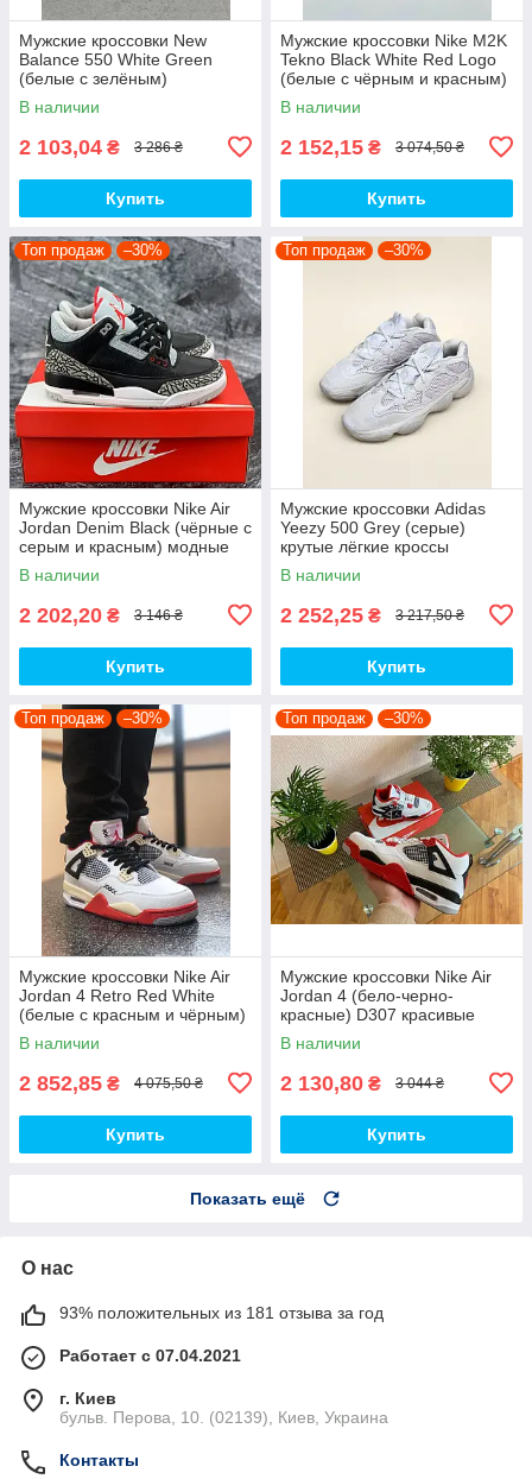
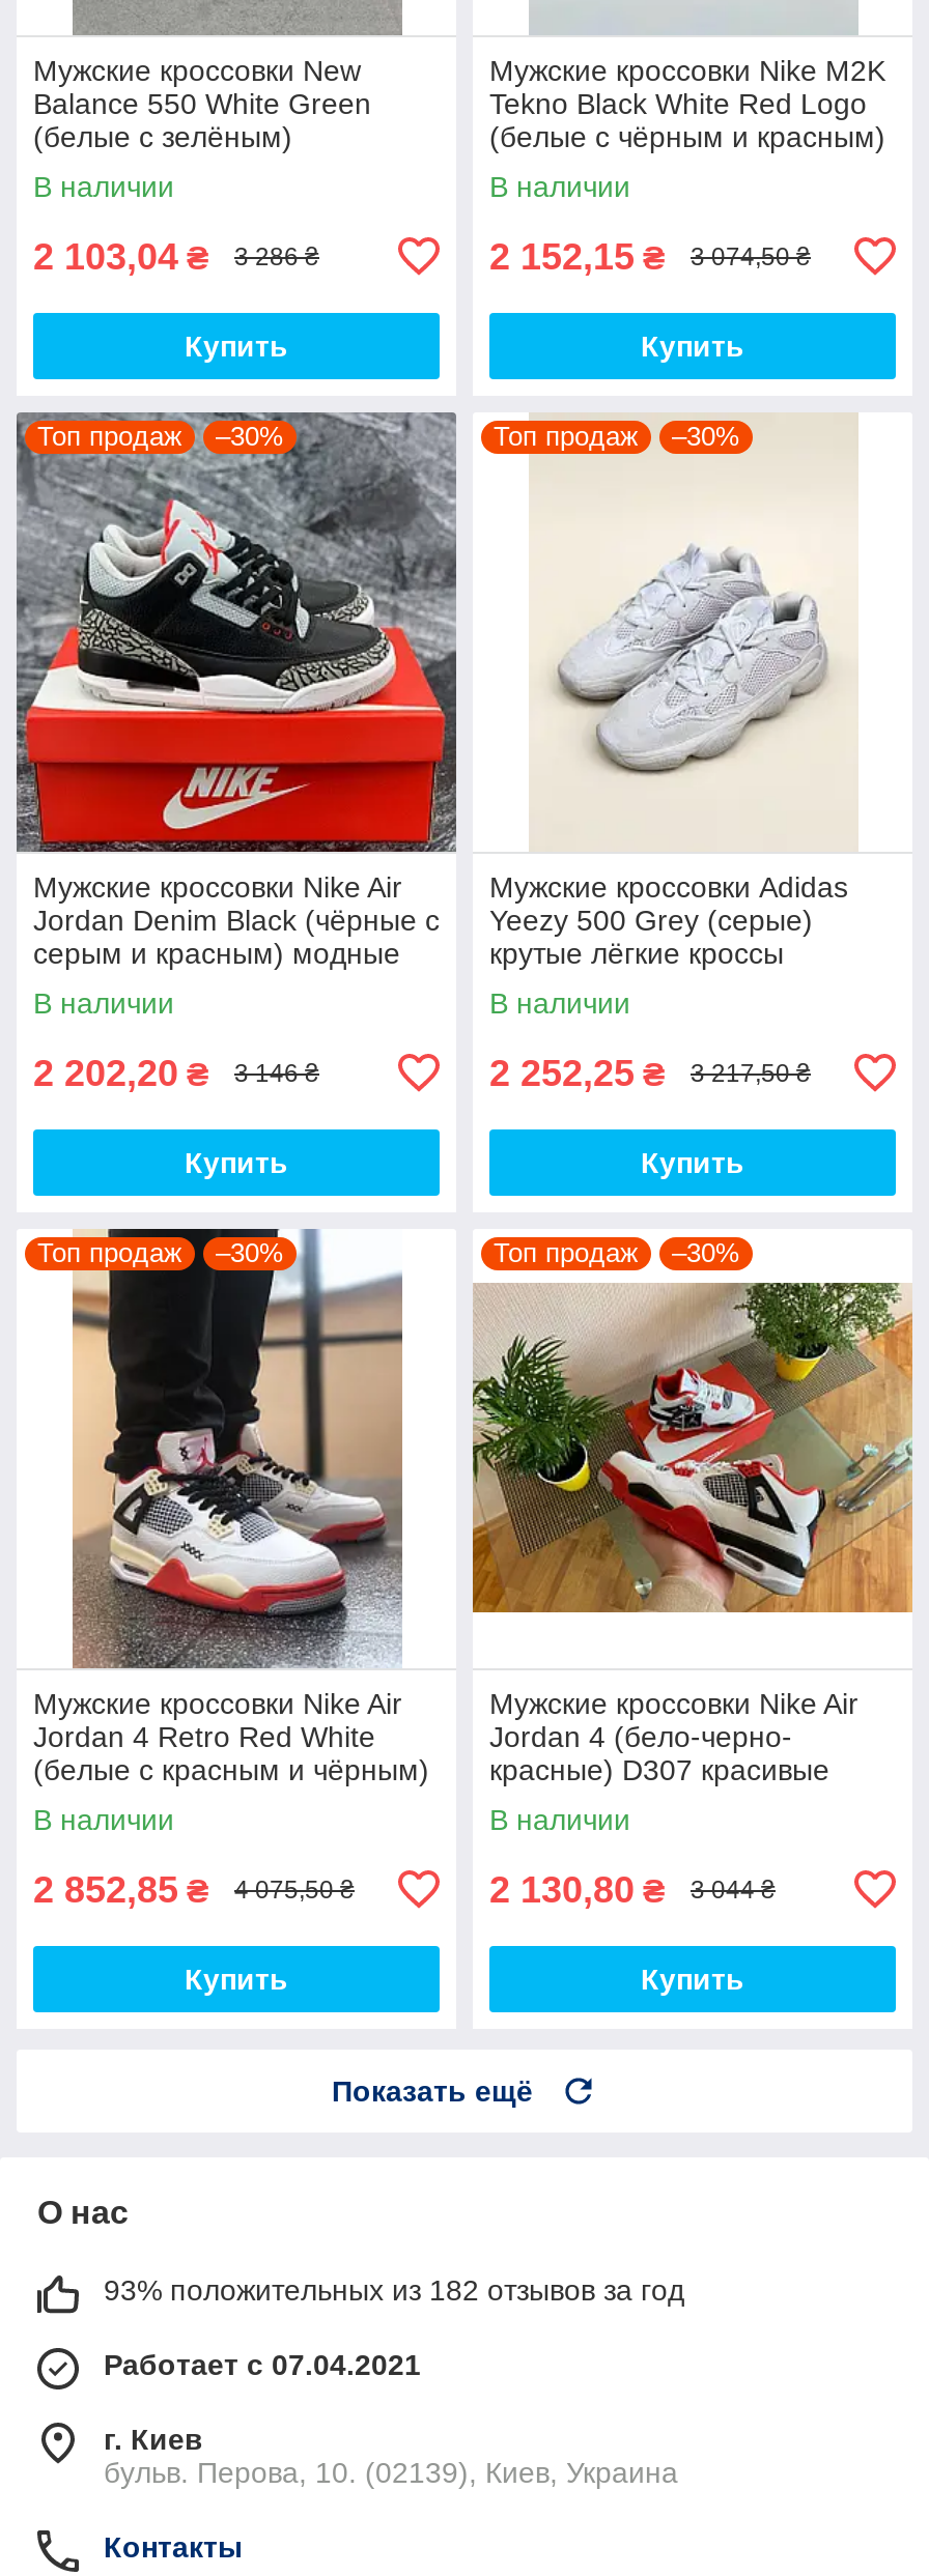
- 93% положительных из 181 отзыва за год
+ 93% положительных из 182 отзывов за год
